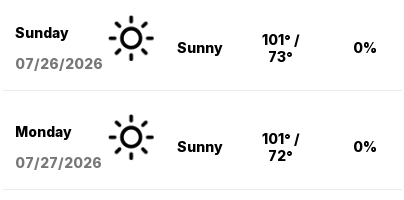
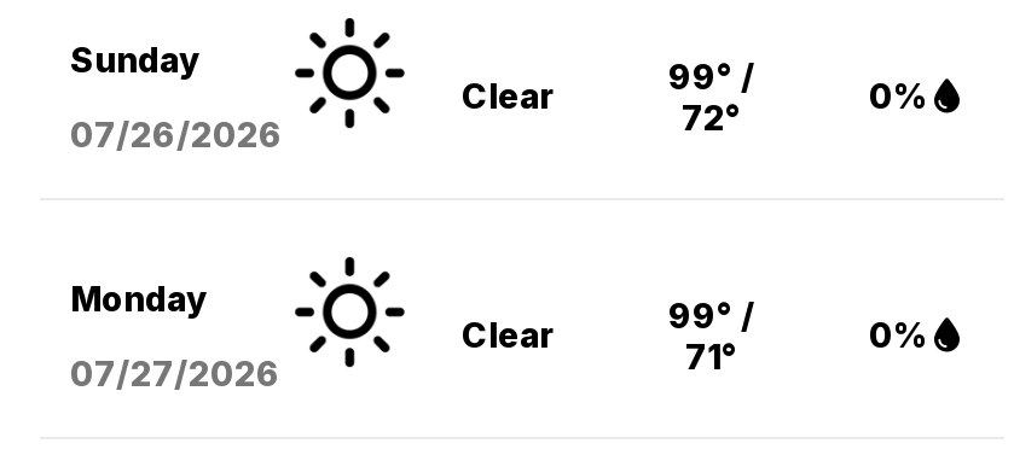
- Sunny
- 101° /
- 73°
+ Clear
+ 99° /
+ 72°

- Sunny
- 101° /
- 72°
+ Clear
+ 99° /
+ 71°
